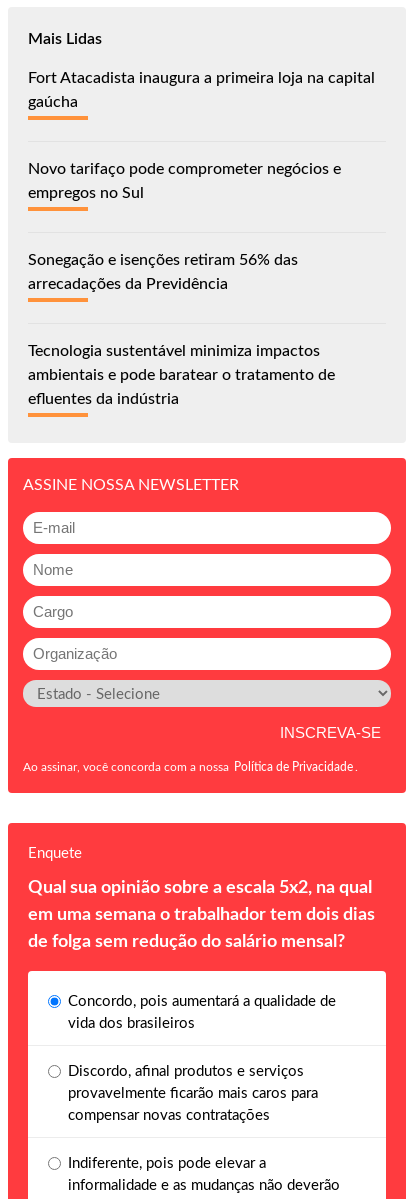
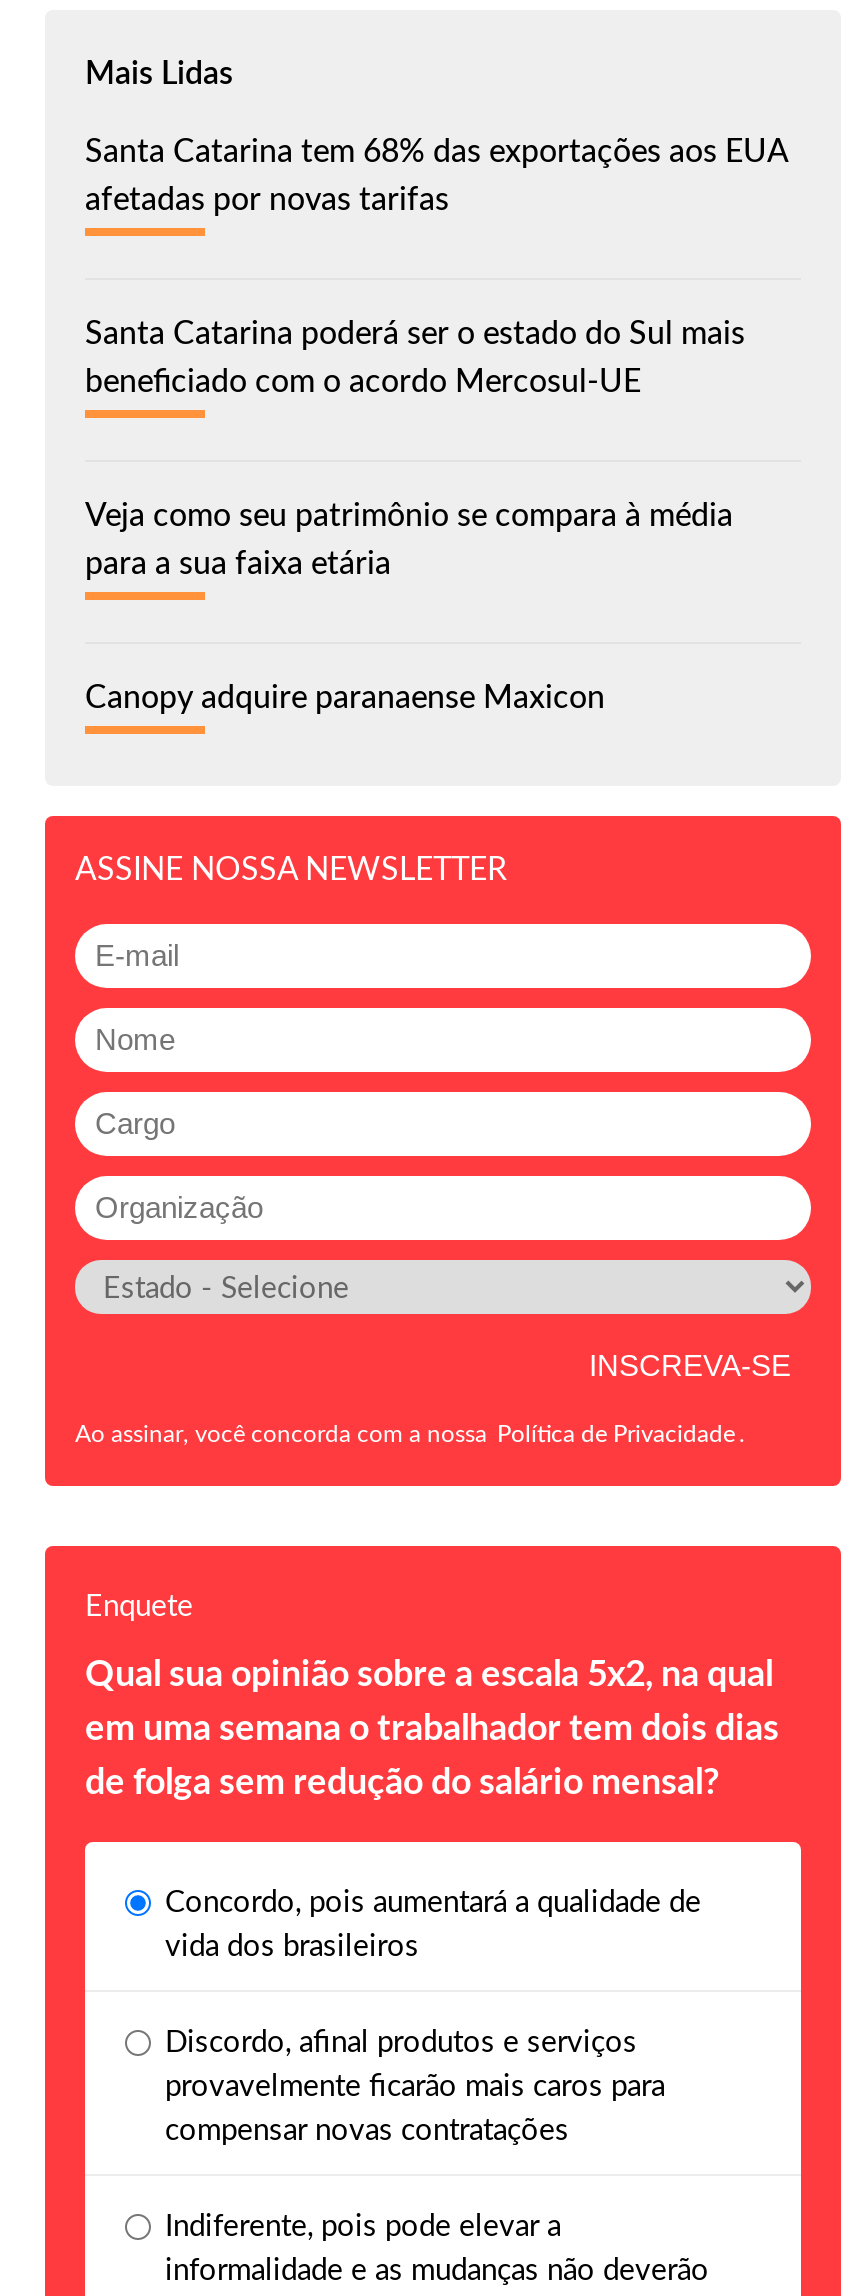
- Fort Atacadista inaugura a primeira loja na capital
- gaúcha
+ Santa Catarina tem 68% das exportações aos EUA
+ afetadas por novas tarifas

- Novo tarifaço pode comprometer negócios e
- empregos no Sul
+ Santa Catarina poderá ser o estado do Sul mais
+ beneficiado com o acordo Mercosul-UE

- Sonegação e isenções retiram 56% das
- arrecadações da Previdência
+ Veja como seu patrimônio se compara à média
+ para a sua faixa etária

- Tecnologia sustentável minimiza impactos
- ambientais e pode baratear o tratamento de
- efluentes da indústria
+ Canopy adquire paranaense Maxicon
